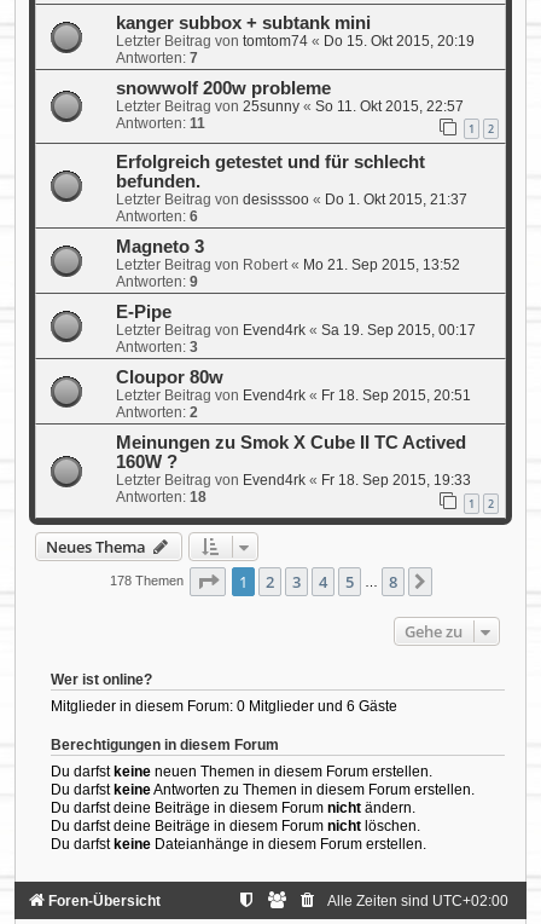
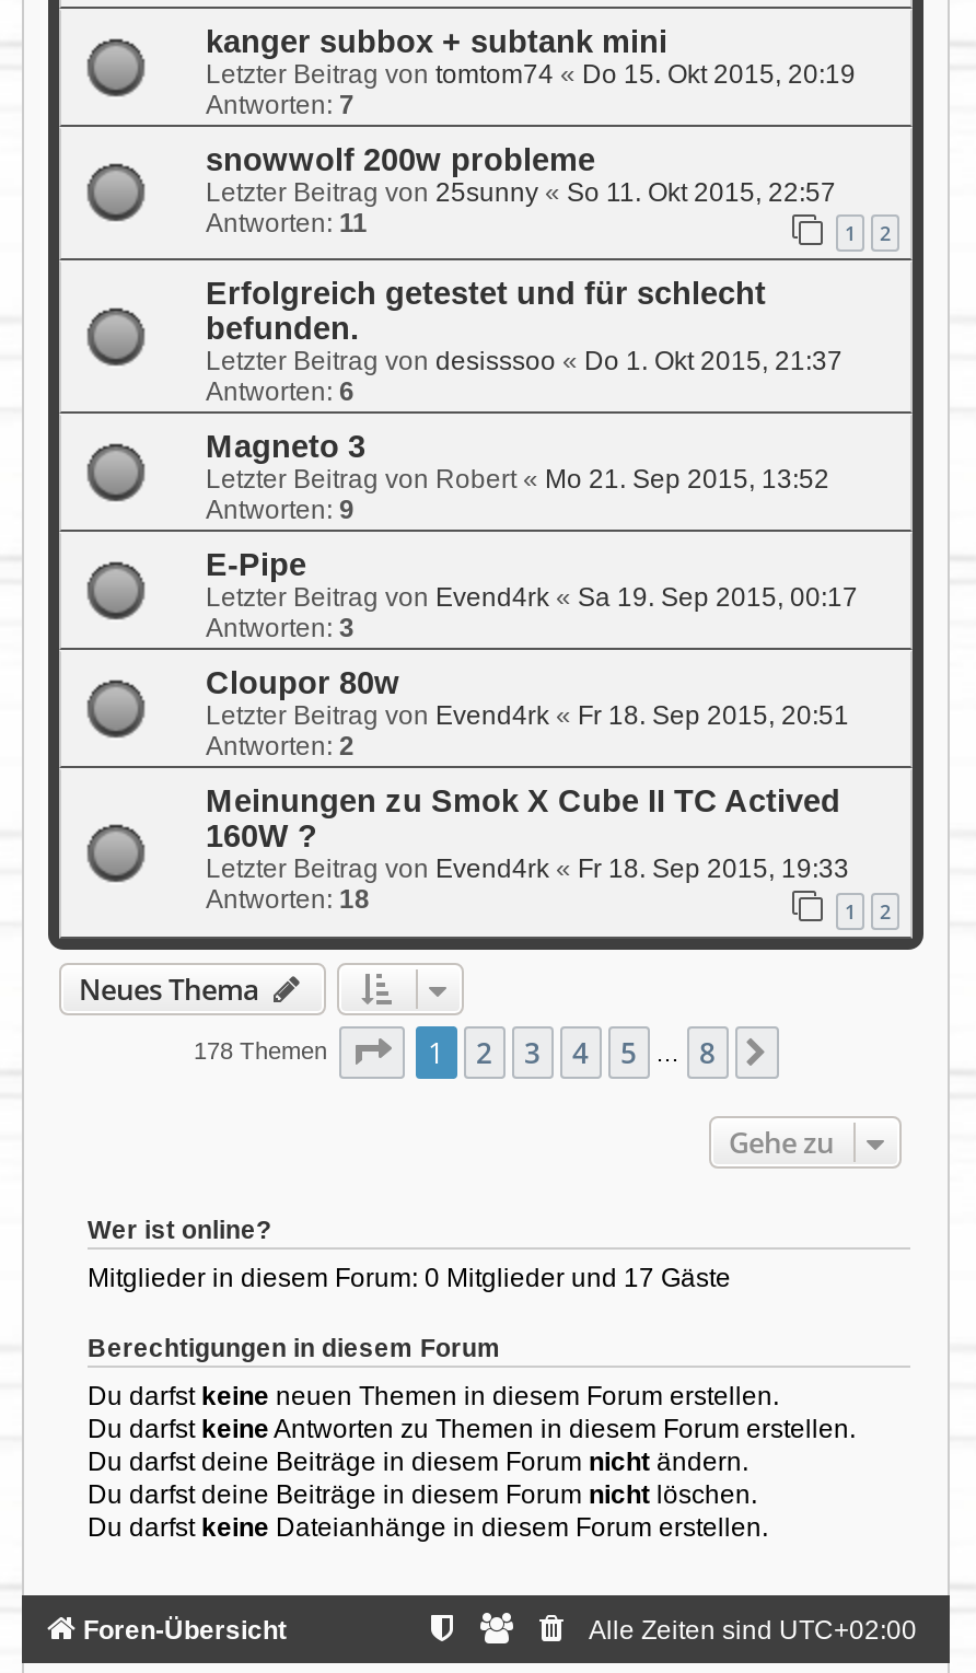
- Mitglieder in diesem Forum: 0 Mitglieder und 6 Gäste
+ Mitglieder in diesem Forum: 0 Mitglieder und 17 Gäste
